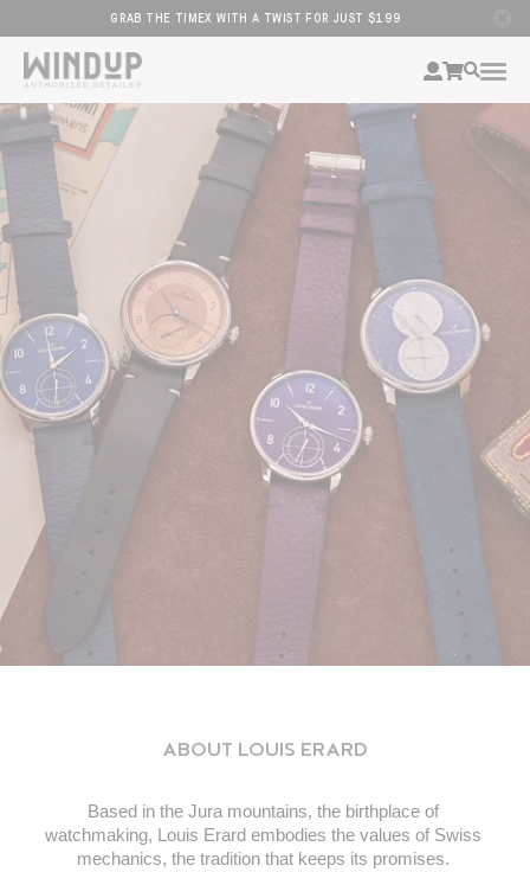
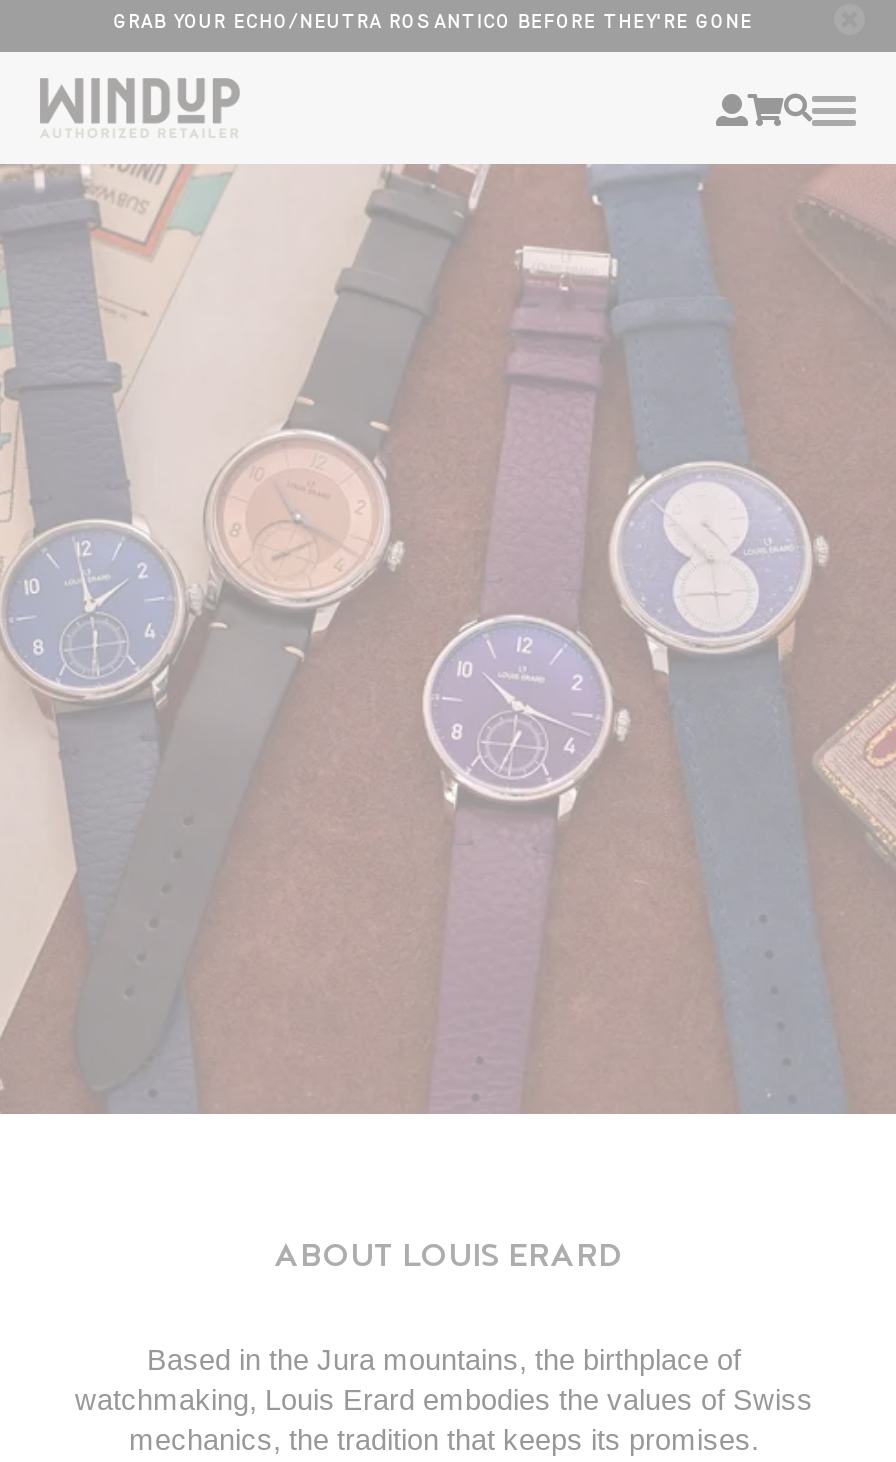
- GRAB THE TIMEX WITH A TWIST FOR JUST $199
+ GRAB YOUR ECHO/NEUTRA ROS ANTICO BEFORE THEY'RE GONE
